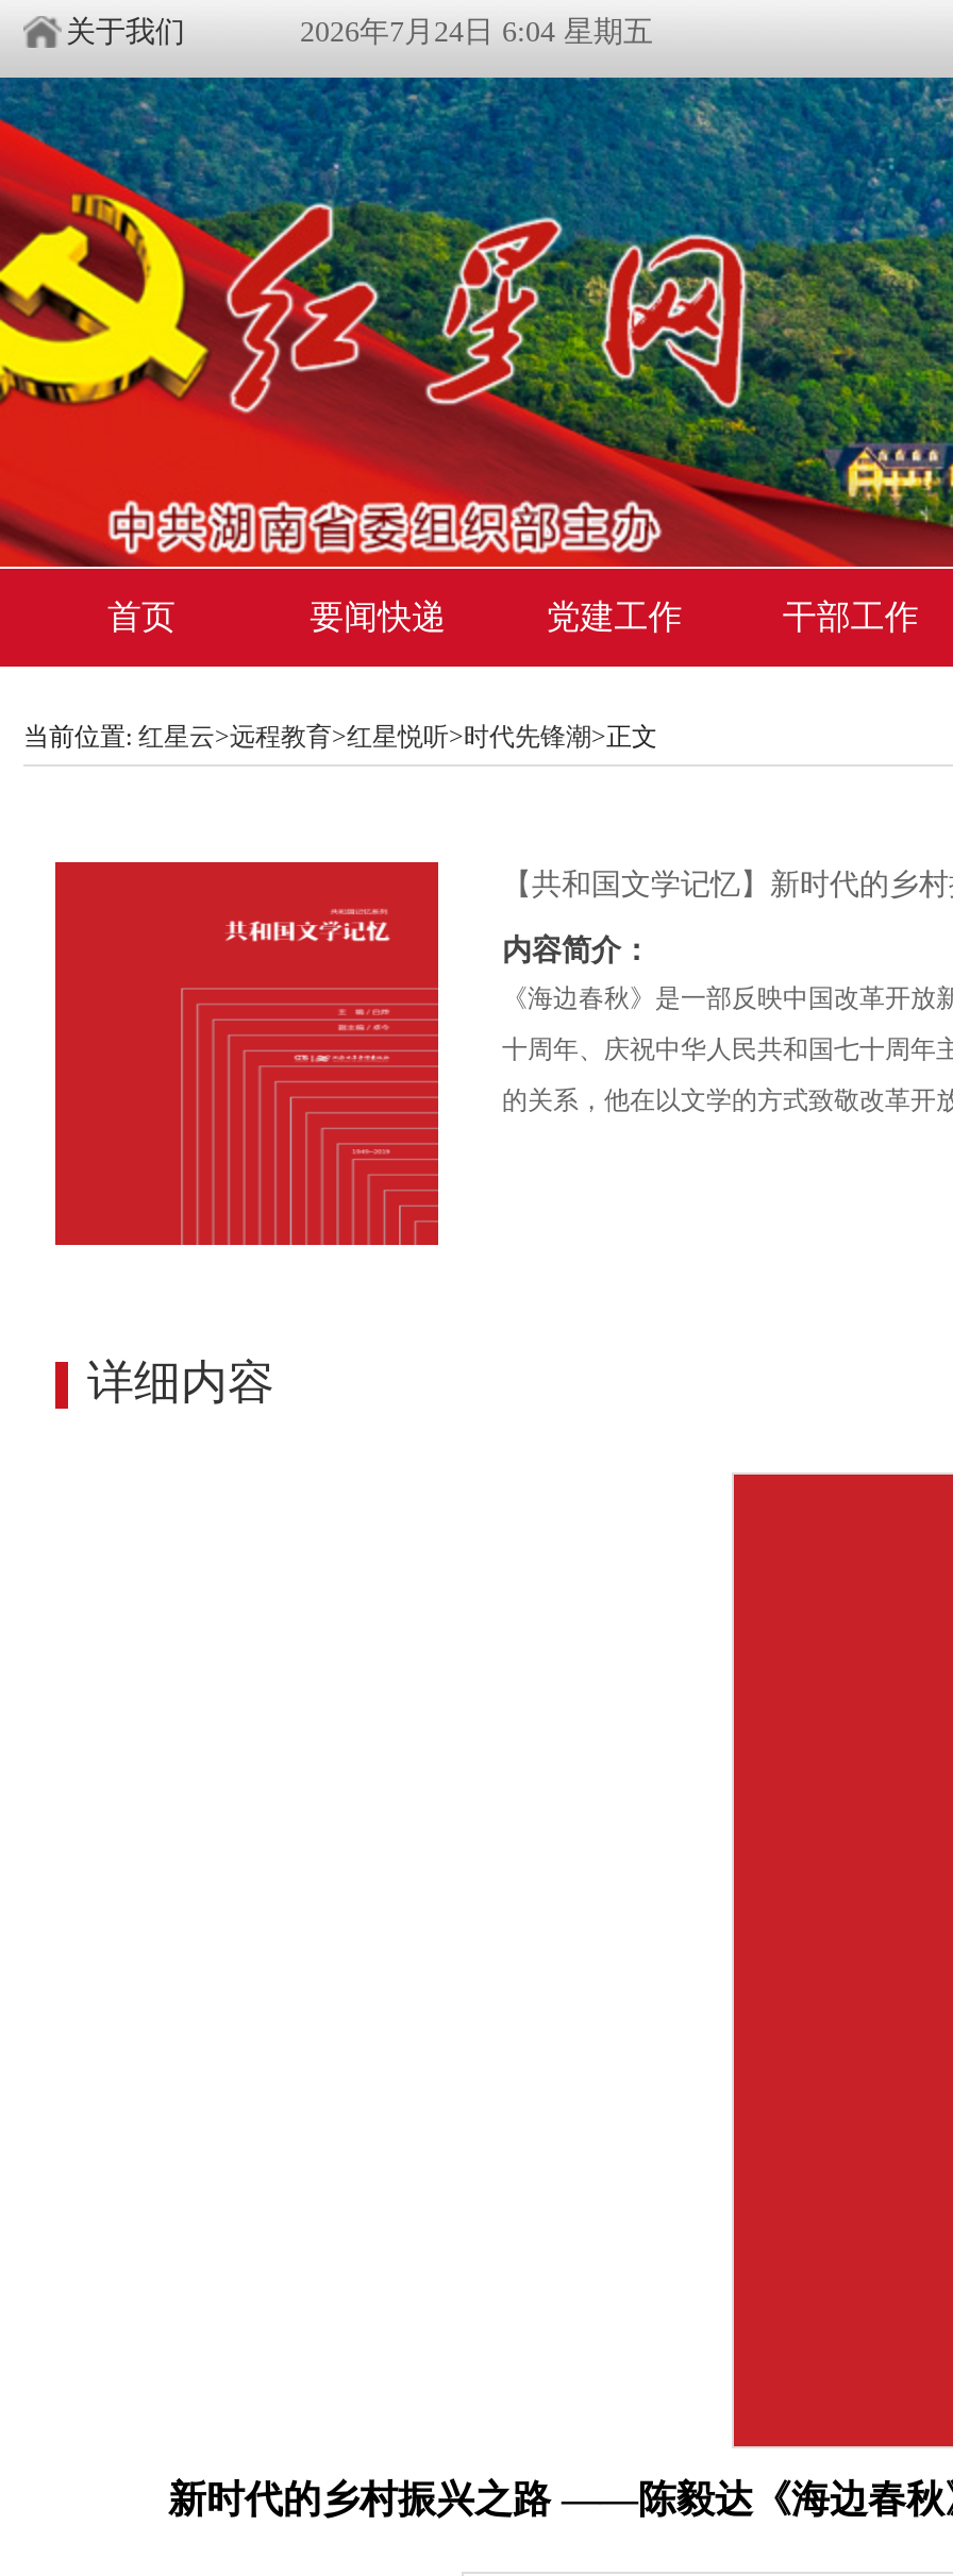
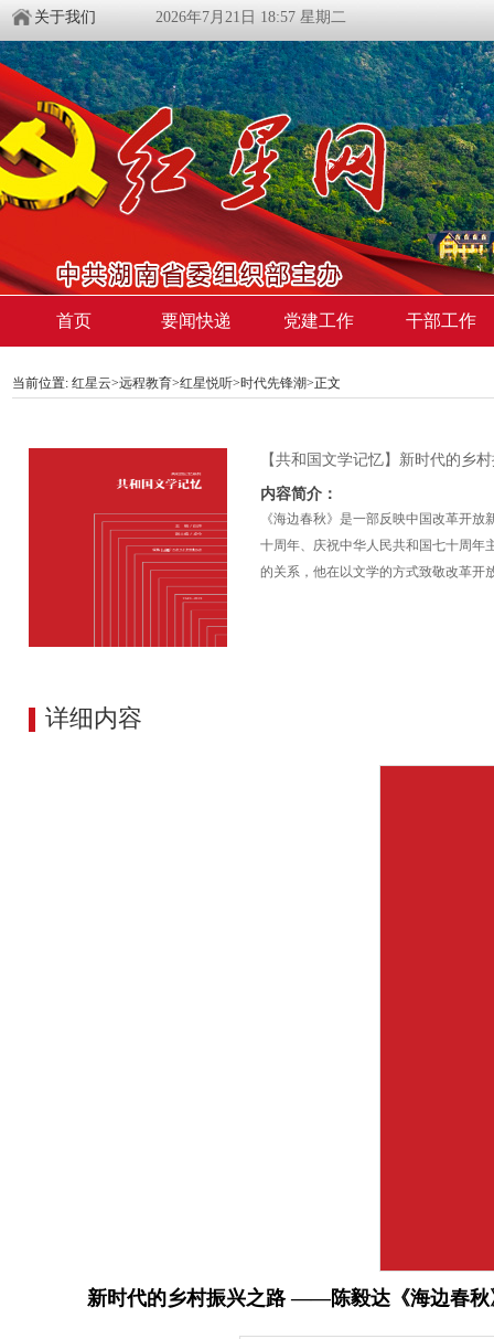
- 2026年7月24日 6:04 星期五
+ 2026年7月21日 18:57 星期二
